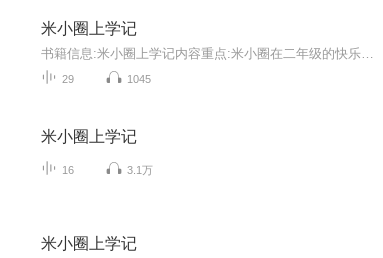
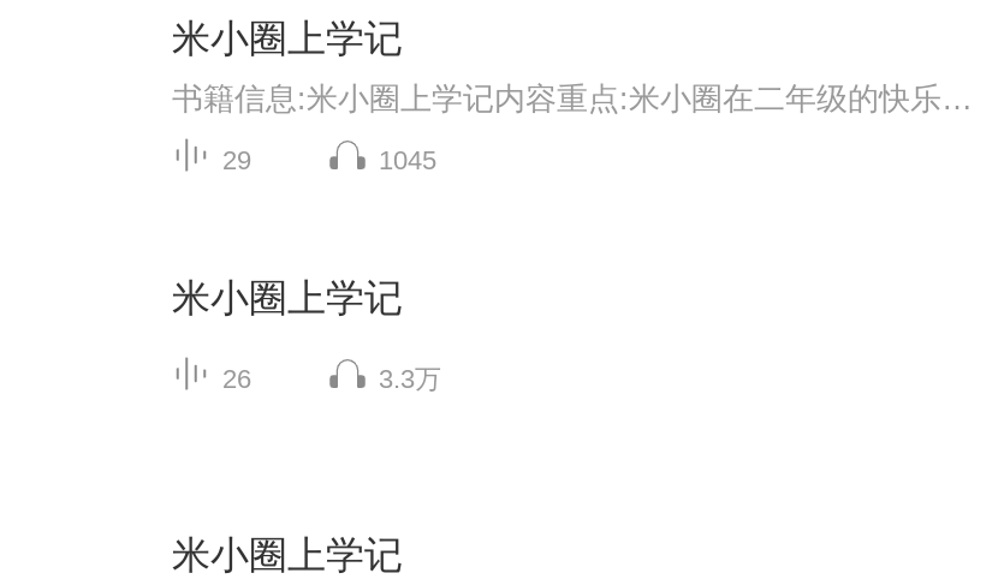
- 16
+ 26

- 3.1万
+ 3.3万
